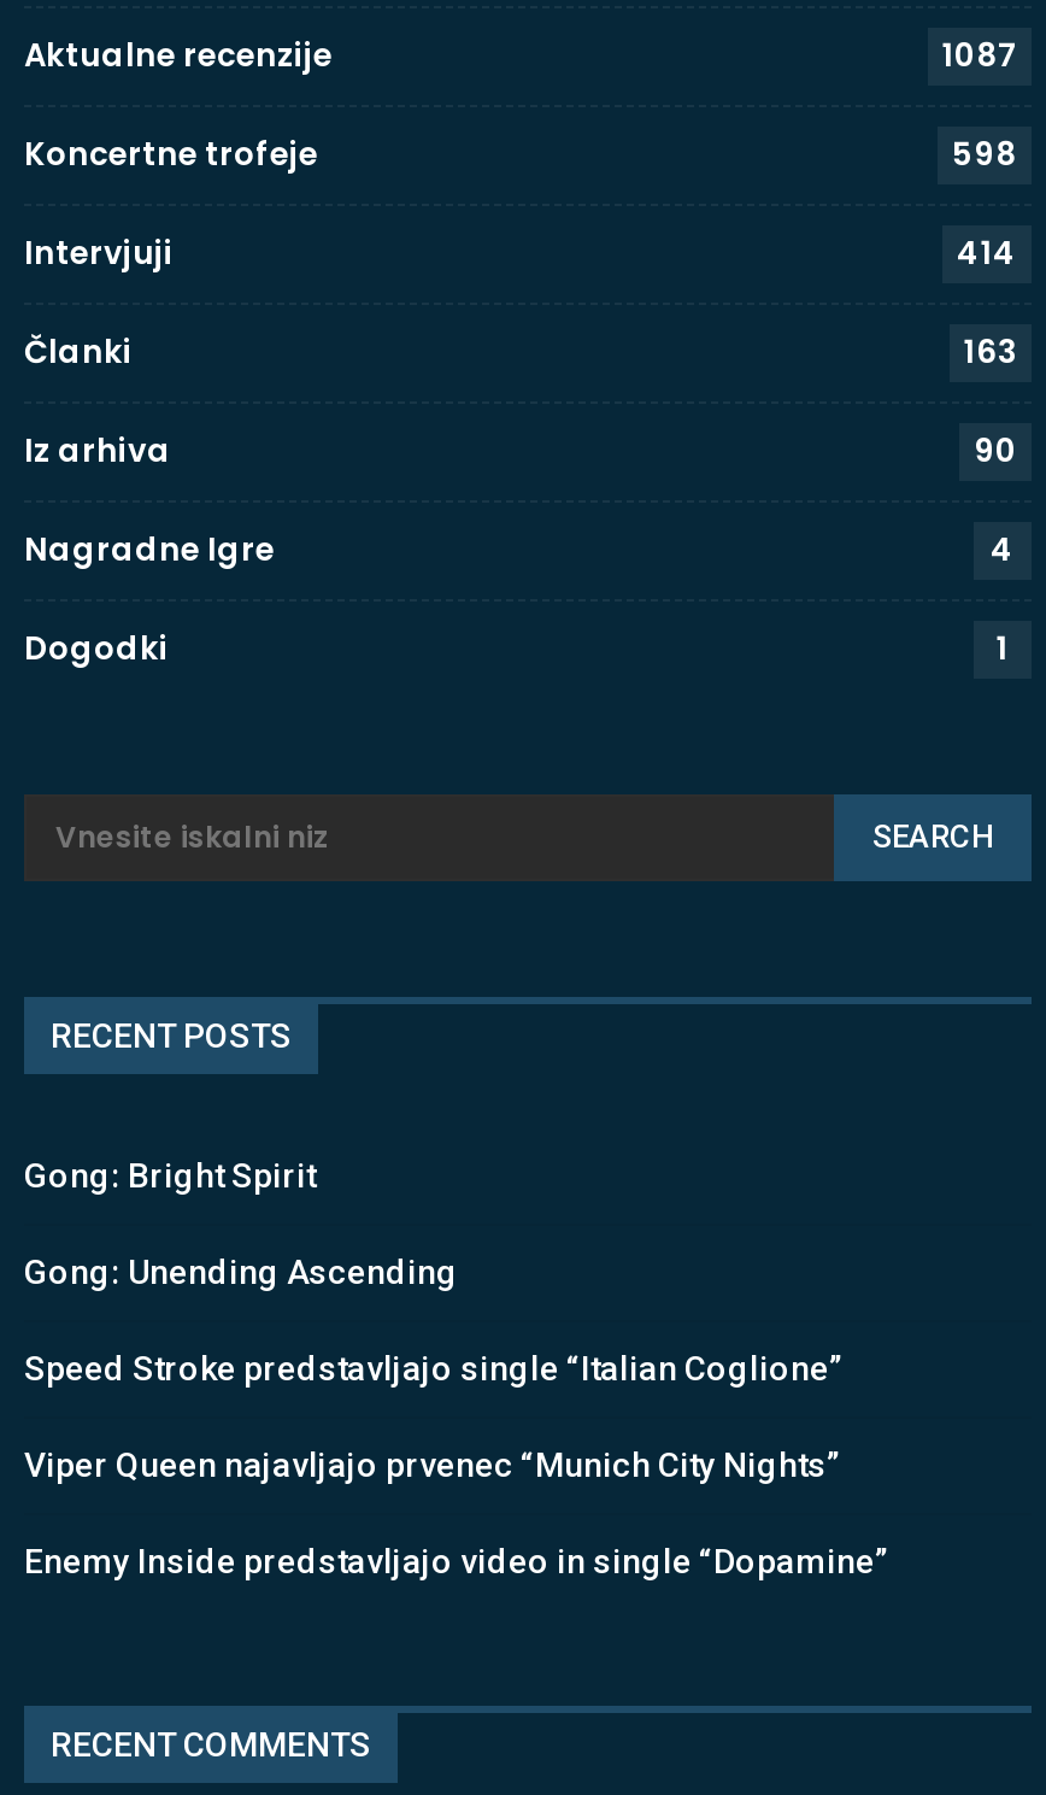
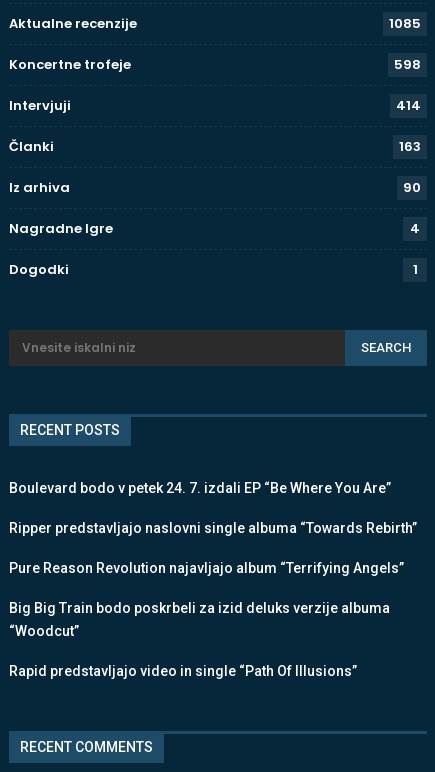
- 1087
+ 1085

- Gong: Bright Spirit
+ Boulevard bodo v petek 24. 7. izdali EP “Be Where You Are”

- Gong: Unending Ascending
+ Ripper predstavljajo naslovni single albuma “Towards Rebirth”

- Speed Stroke predstavljajo single “Italian Coglione”
+ Pure Reason Revolution najavljajo album “Terrifying Angels”

- Viper Queen najavljajo prvenec “Munich City Nights”
+ Big Big Train bodo poskrbeli za izid deluks verzije albuma
+ “Woodcut”

- Enemy Inside predstavljajo video in single “Dopamine”
+ Rapid predstavljajo video in single “Path Of Illusions”
